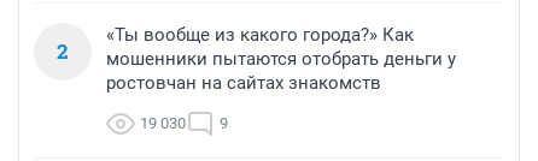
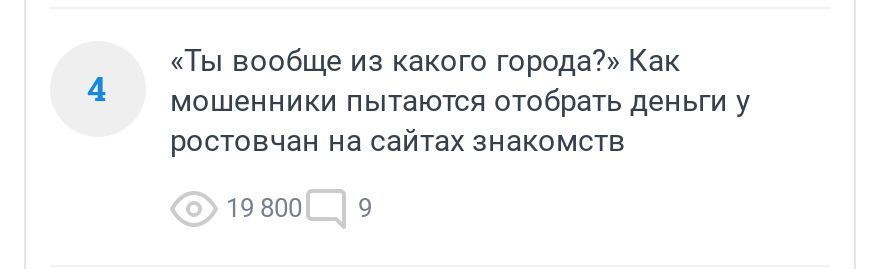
- 2 мошенники пытаются отобрать деньги у
+ 4 мошенники пытаются отобрать деньги у

- 19 030 9
+ 19 800 9
